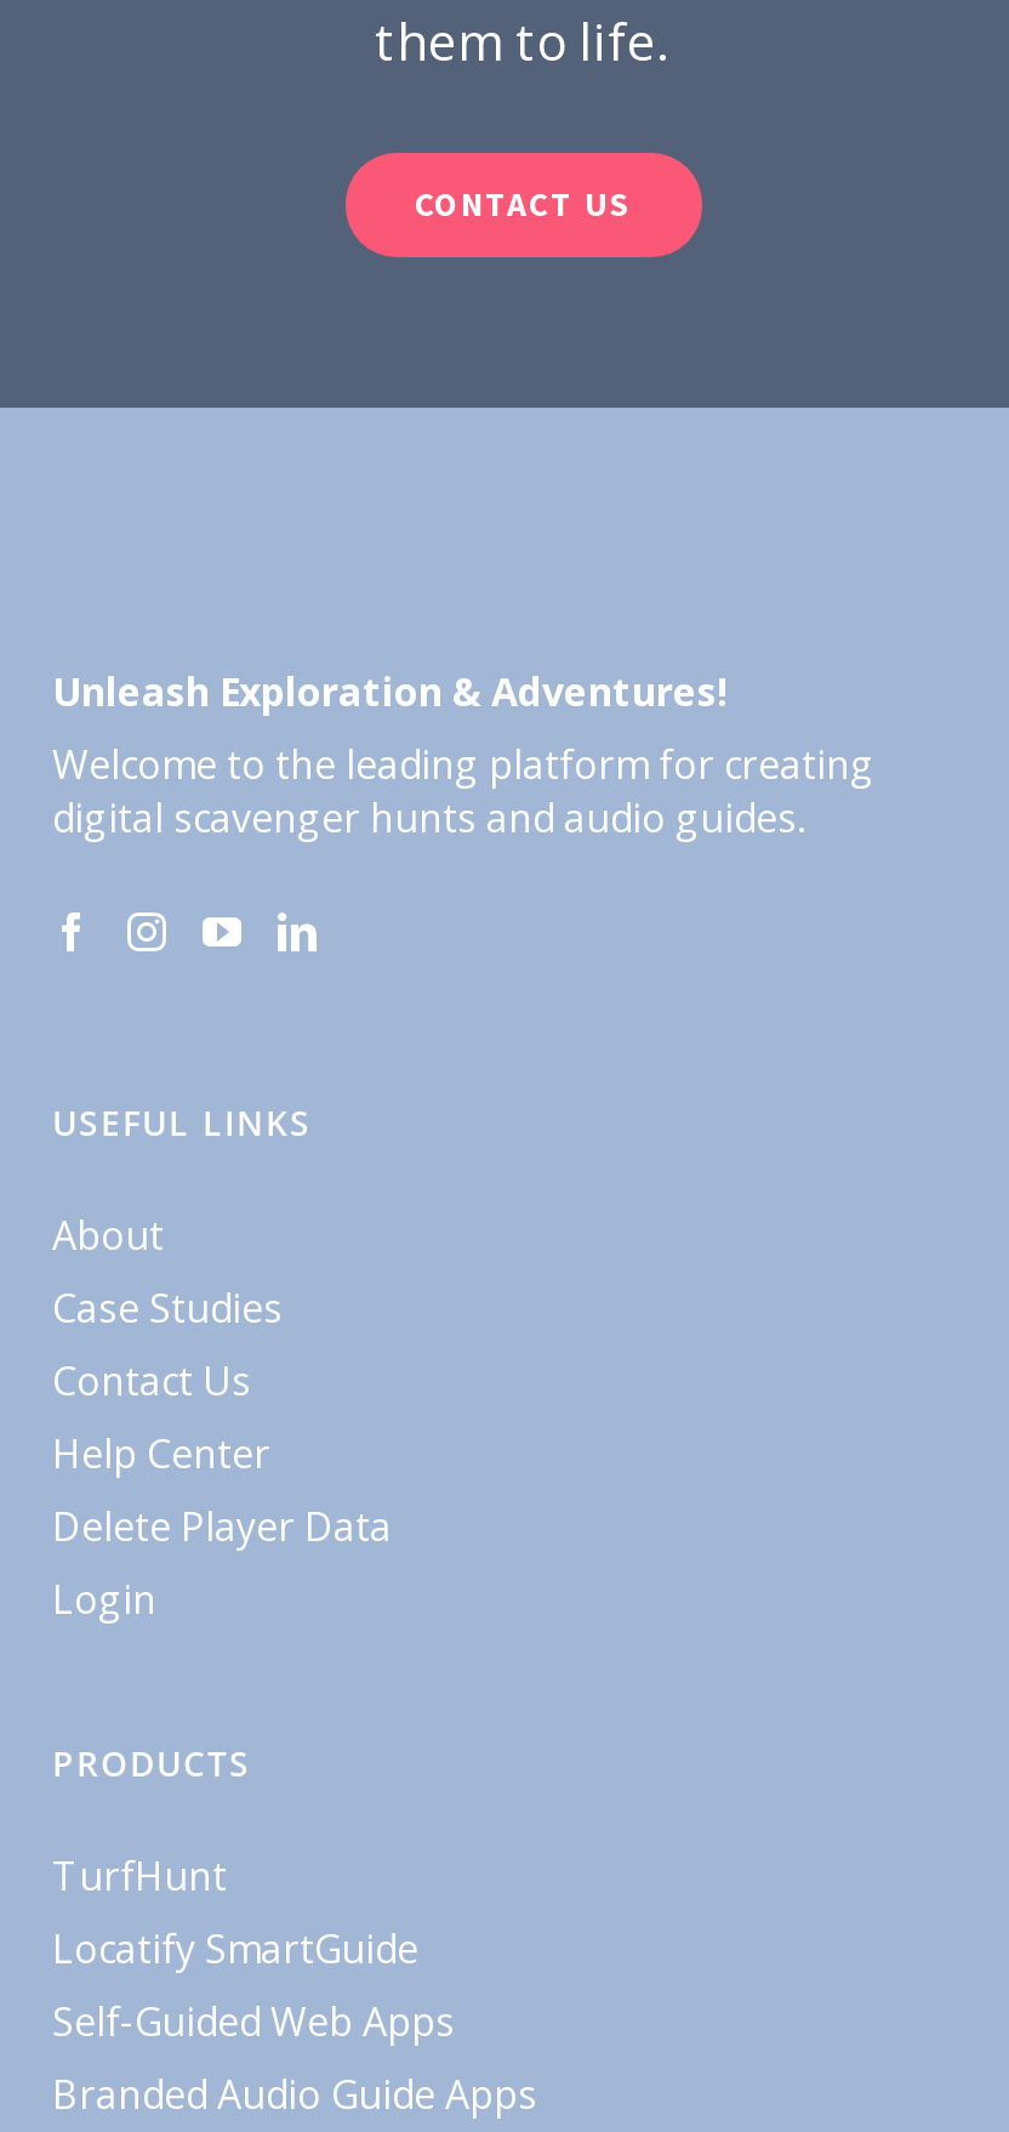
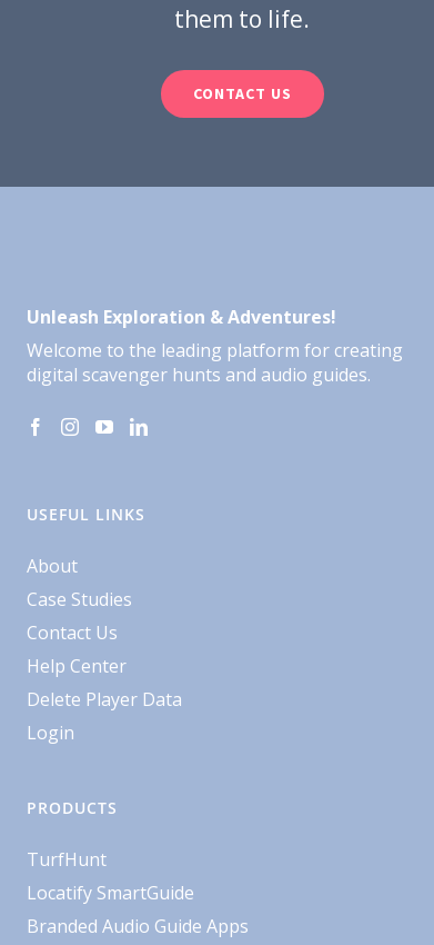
- Self-Guided Web Apps
